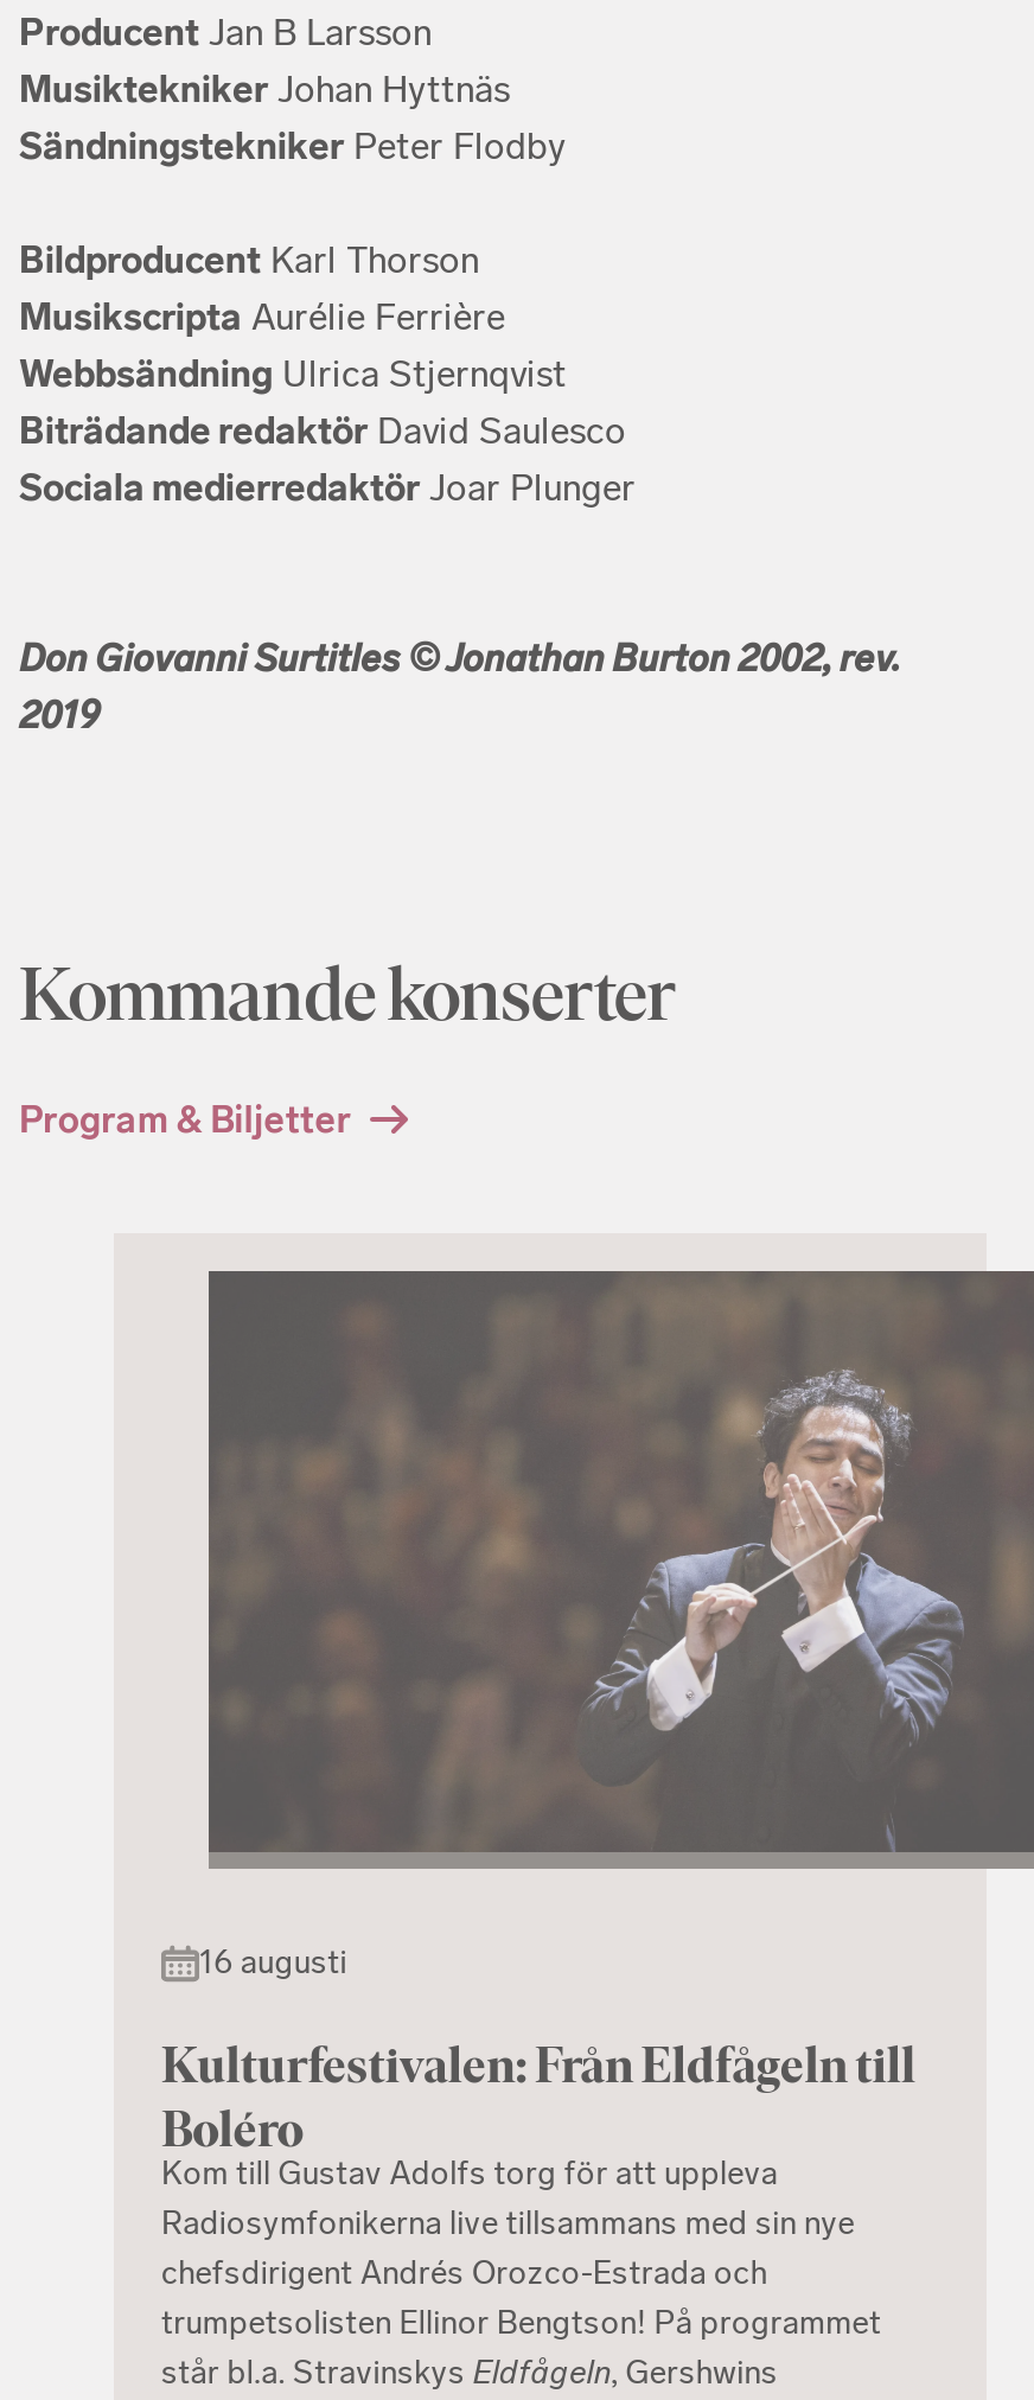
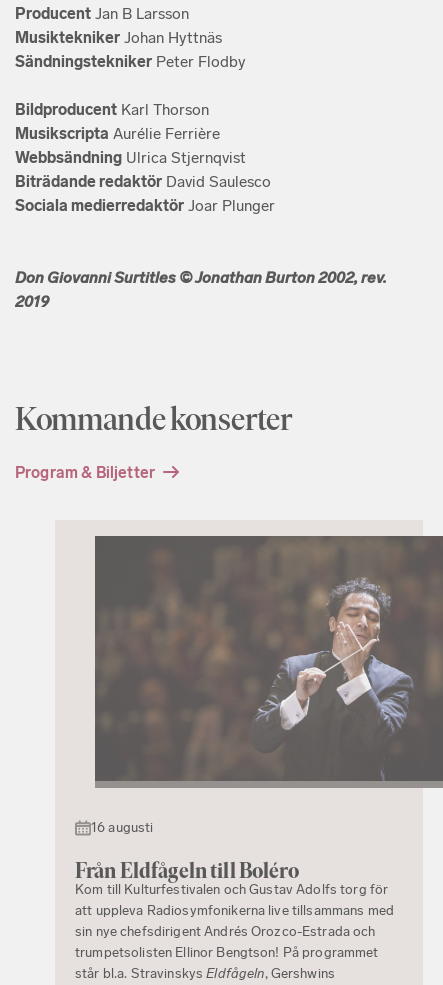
- Kulturfestivalen: Från Eldfågeln till
- Boléro
- Kom till Gustav Adolfs torg för att uppleva
- Radiosymfonikerna live tillsammans med sin nye
- chefsdirigent Andrés Orozco-Estrada och
+ Från Eldfågeln till Boléro
+ Kom till Kulturfestivalen och Gustav Adolfs torg för
+ att uppleva Radiosymfonikerna live tillsammans med
+ sin nye chefsdirigent Andrés Orozco-Estrada och
